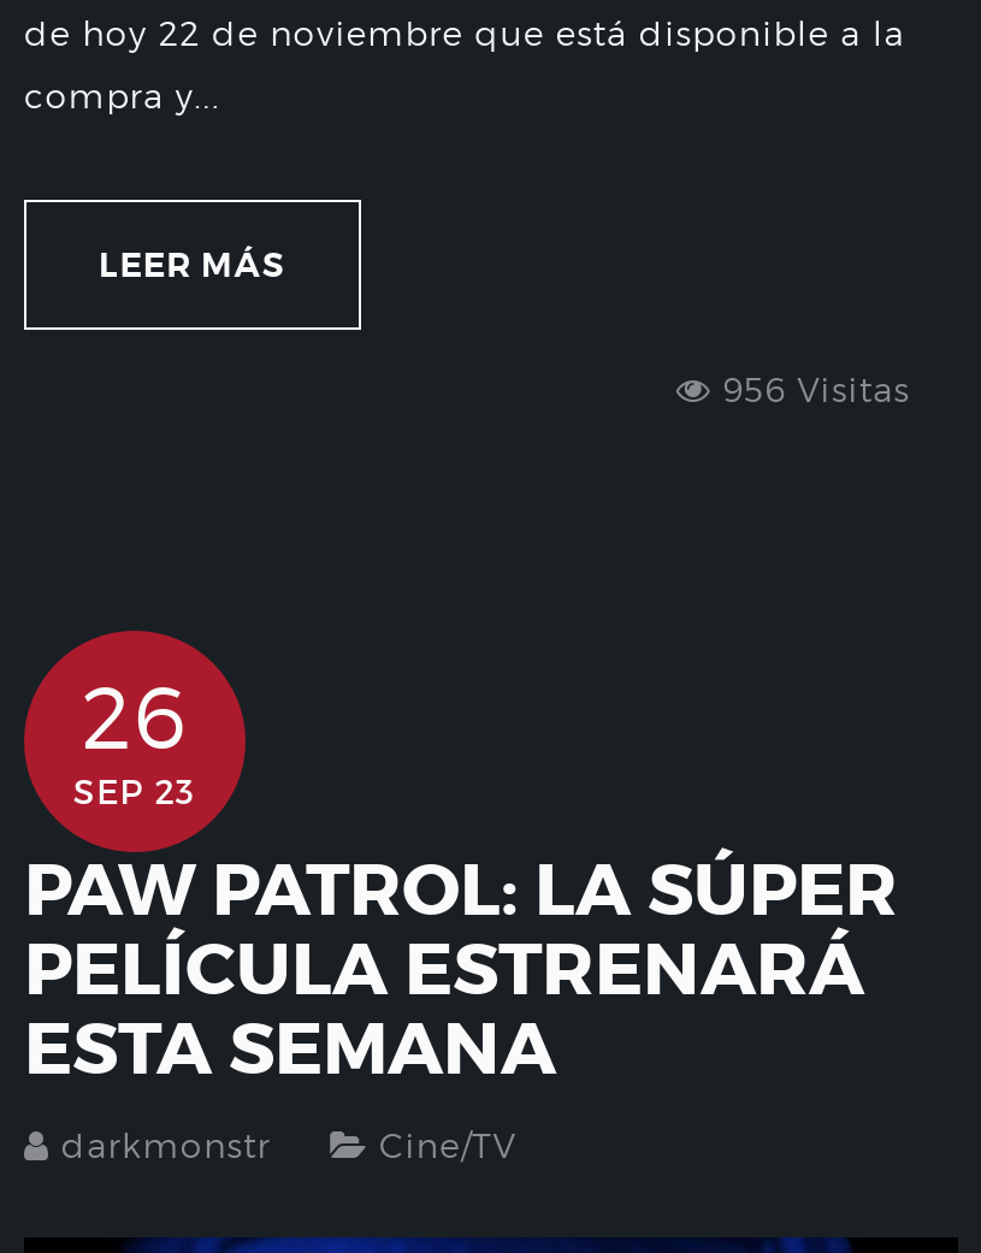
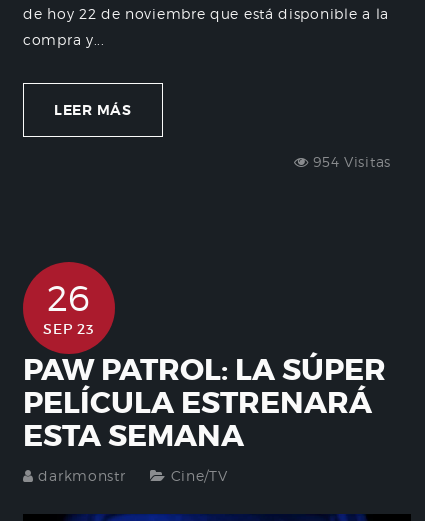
- 956 Visitas
+ 954 Visitas
